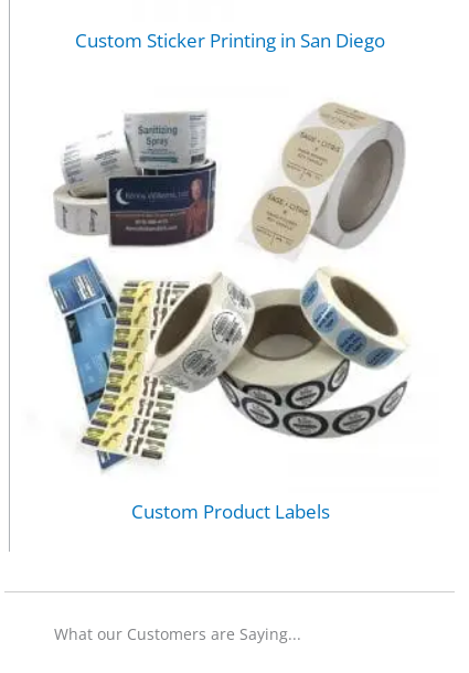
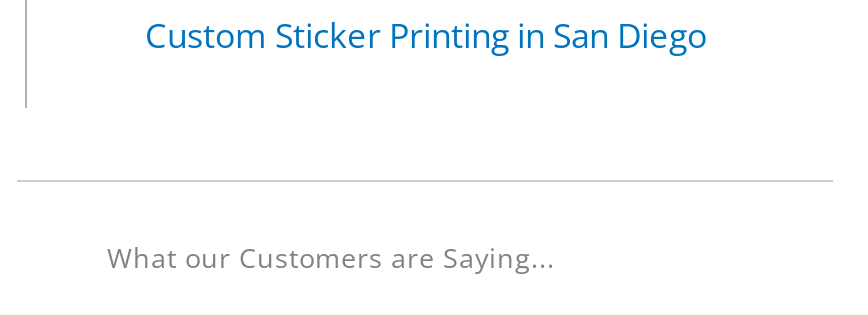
- [image]
- Custom Product Labels
